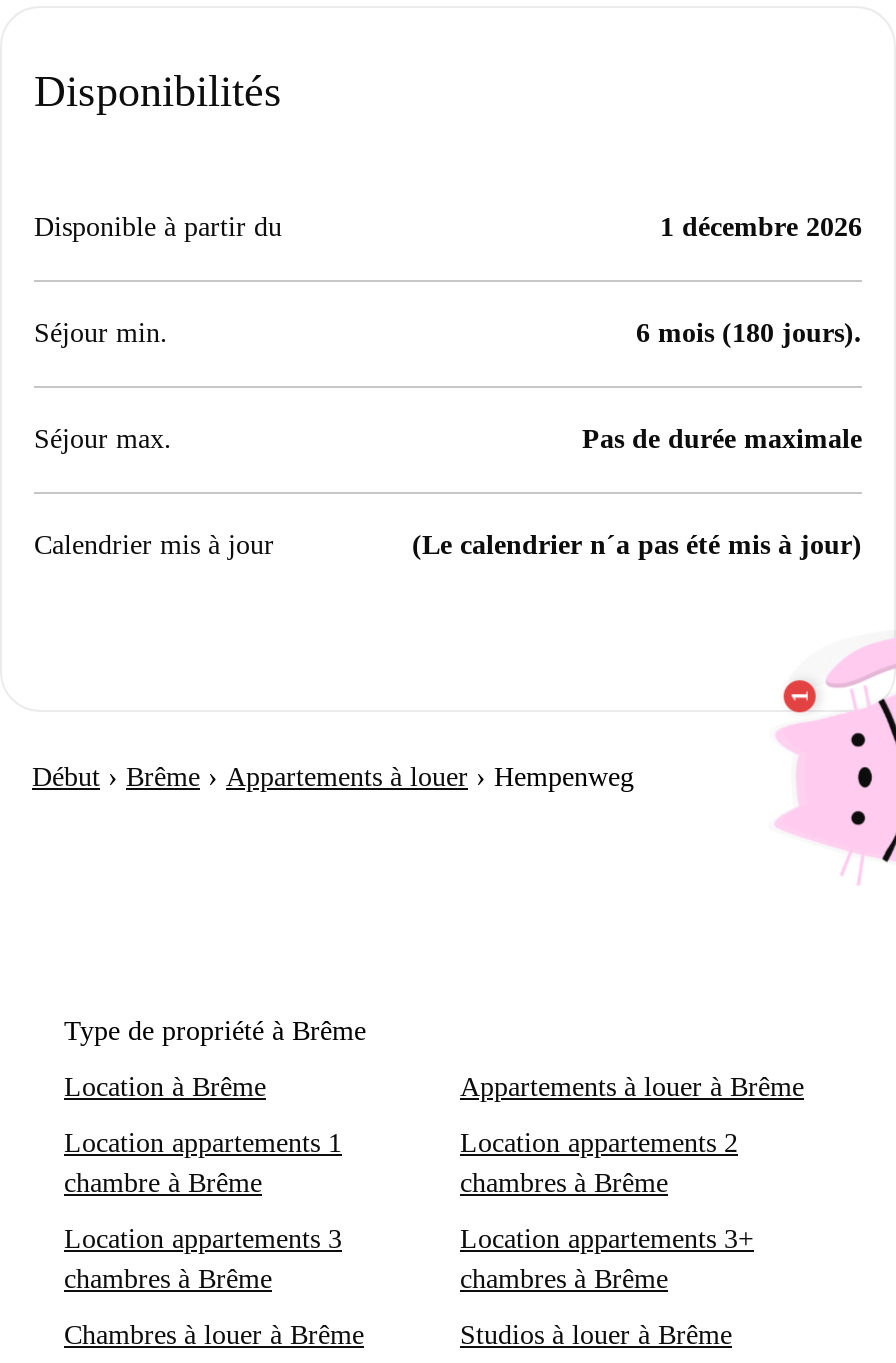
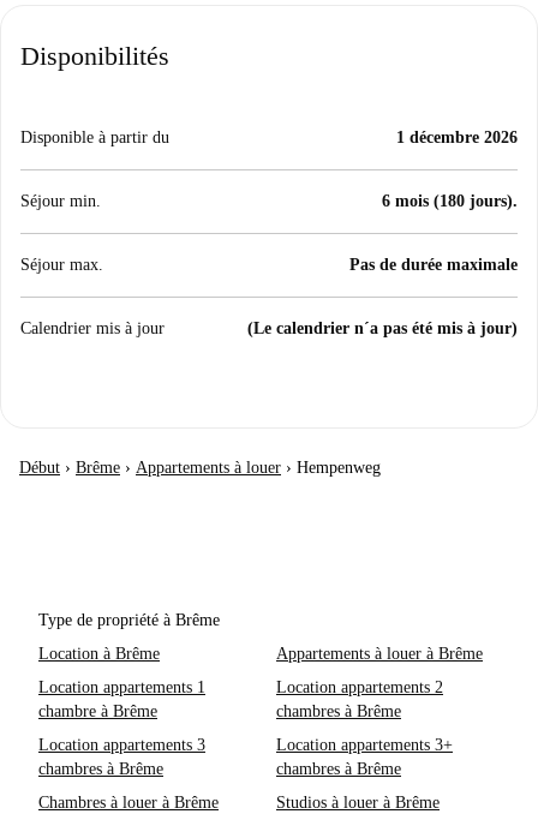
- [image]
